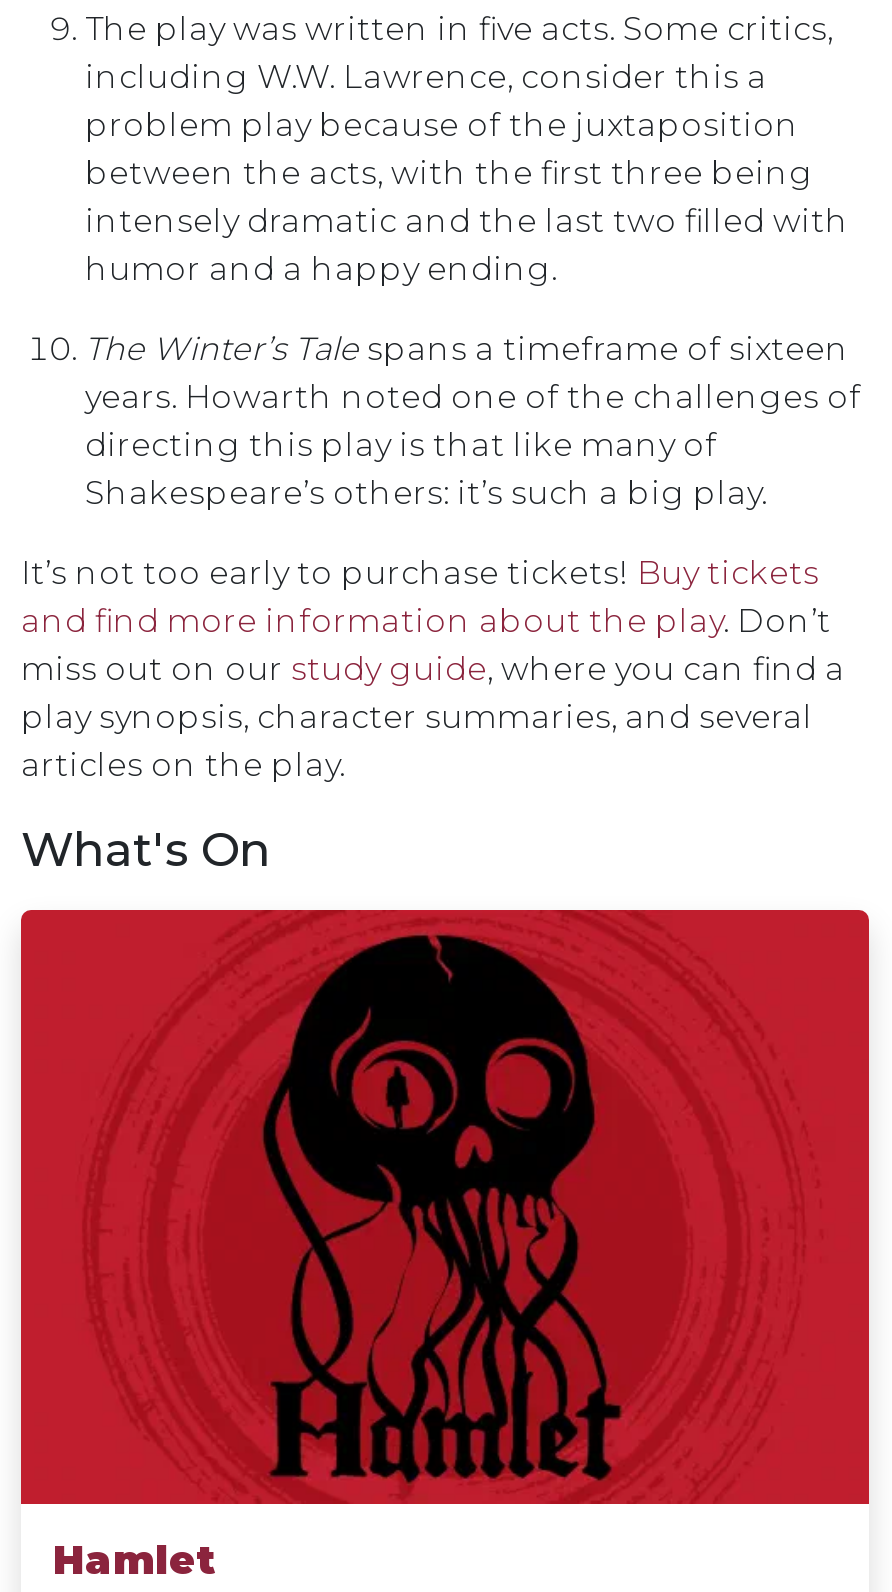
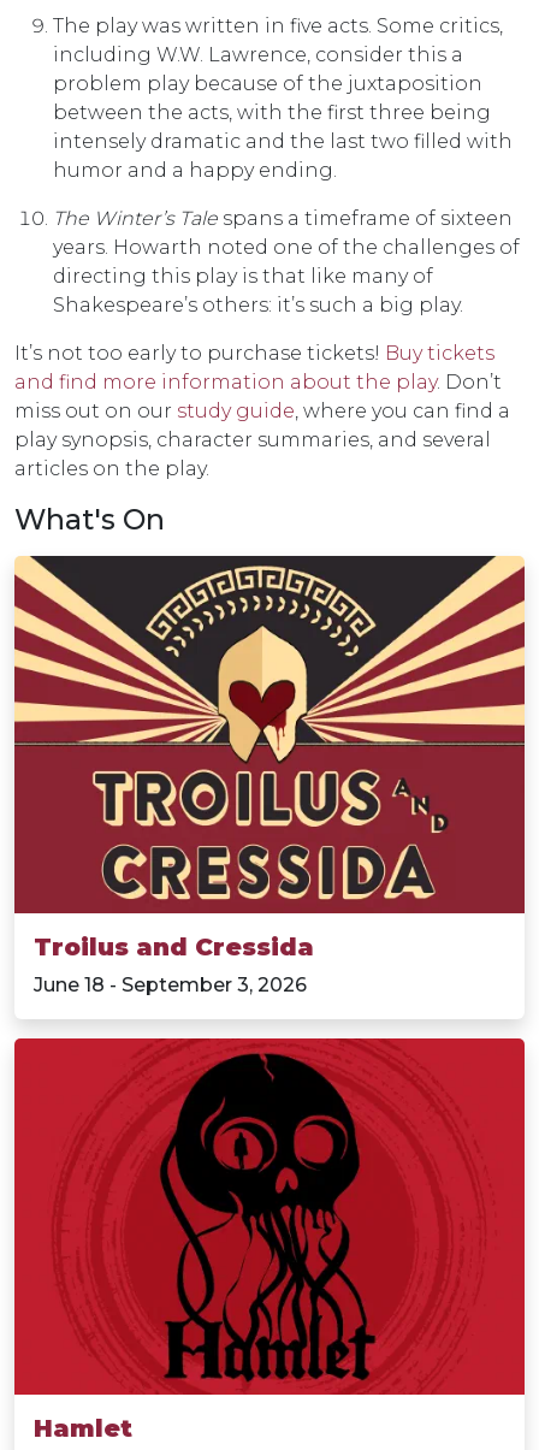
+ [image]
+ Troilus and Cressida
+ June 18 - September 3, 2026
